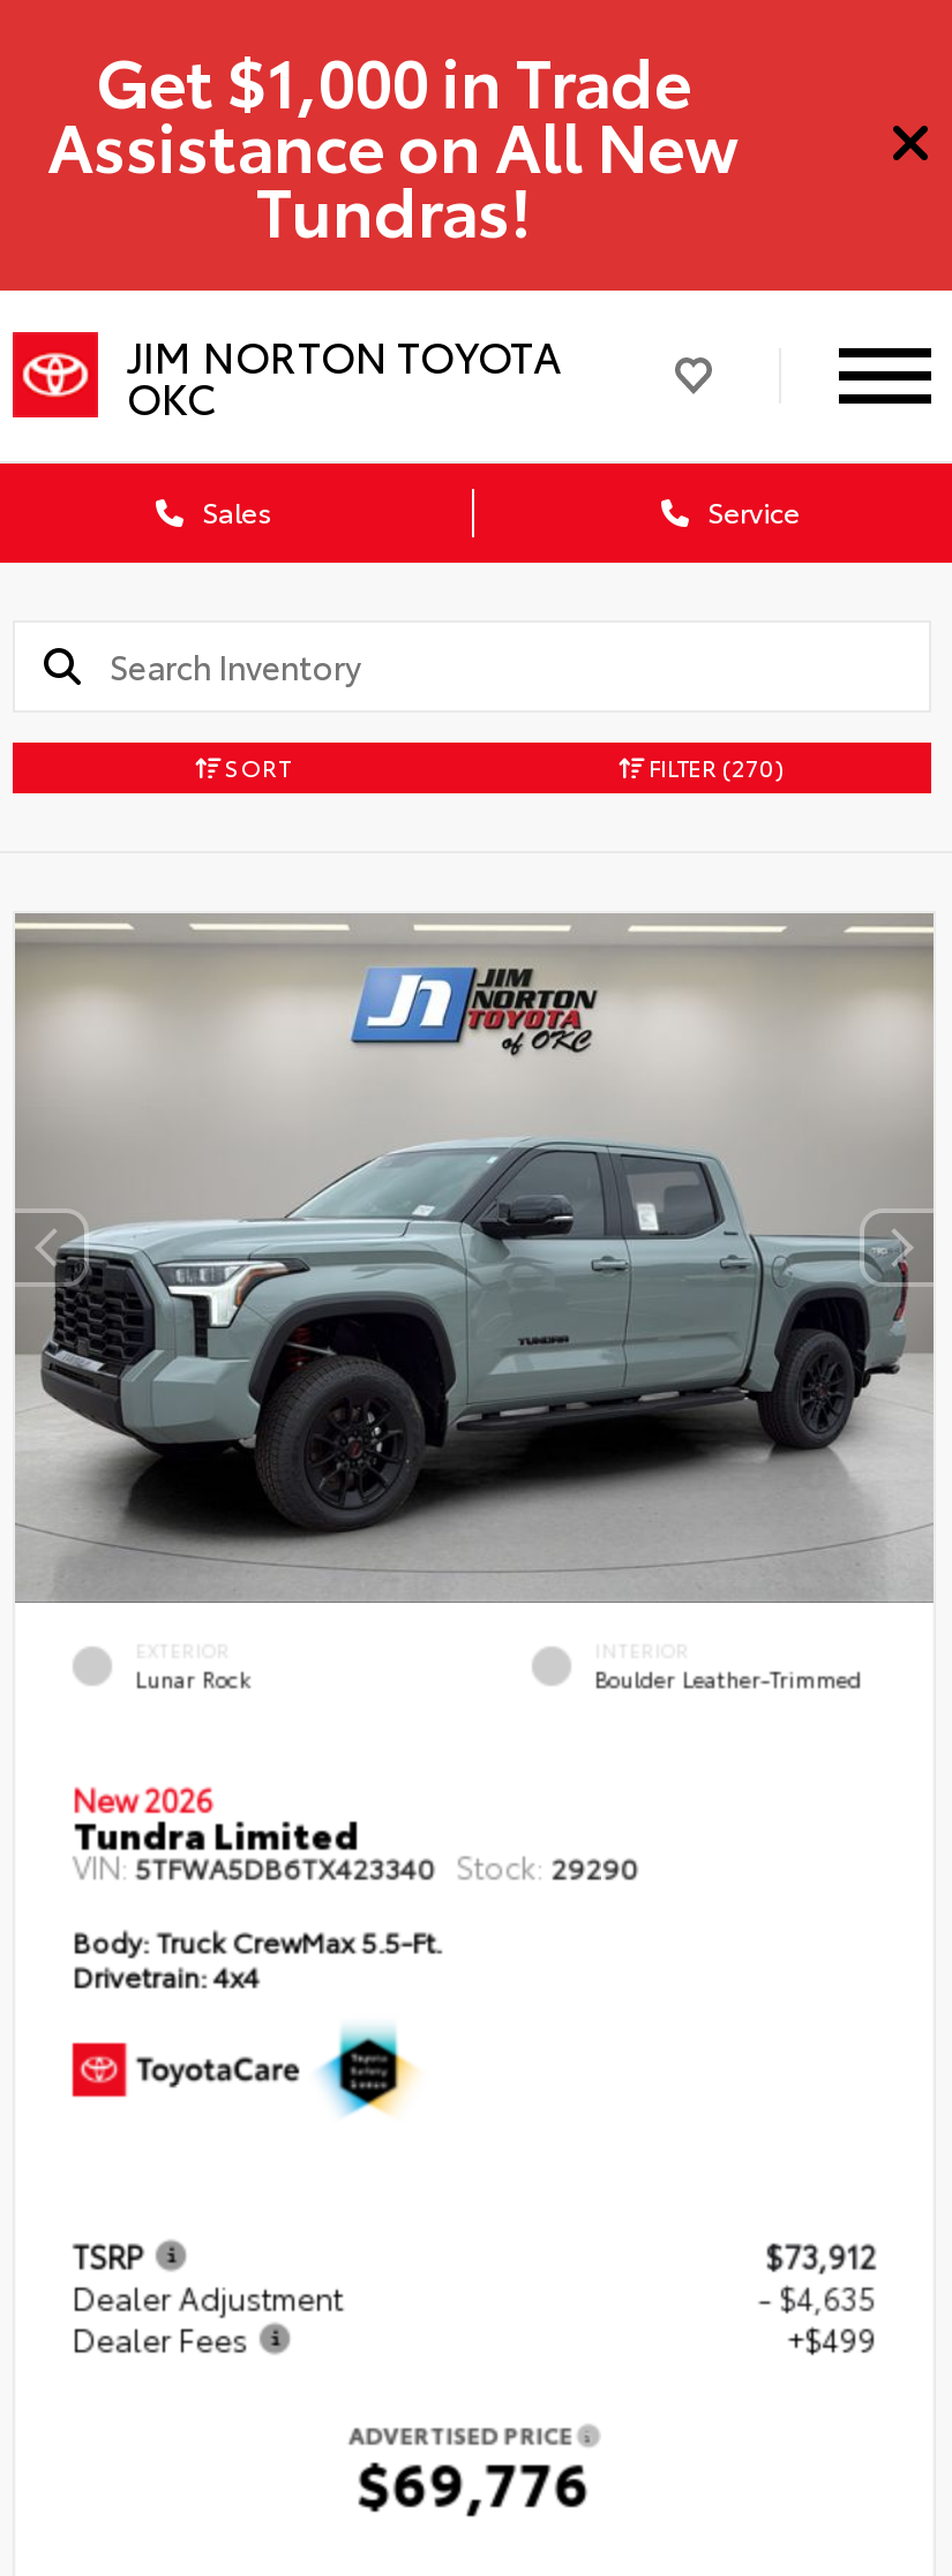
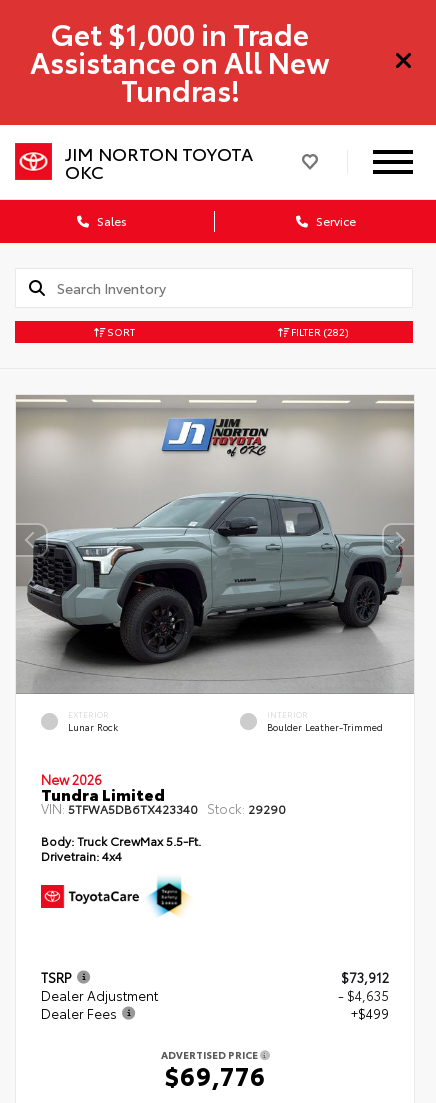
- FILTER (270)
+ FILTER (282)
